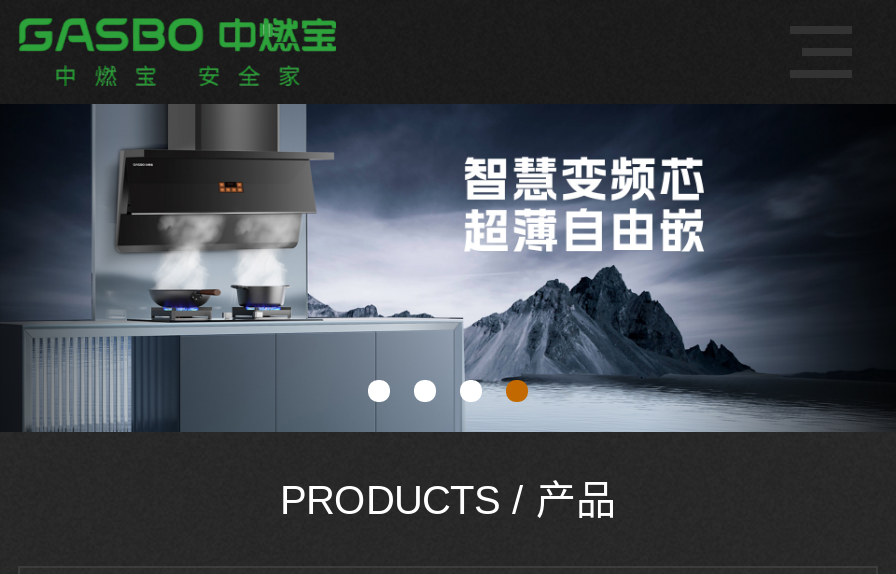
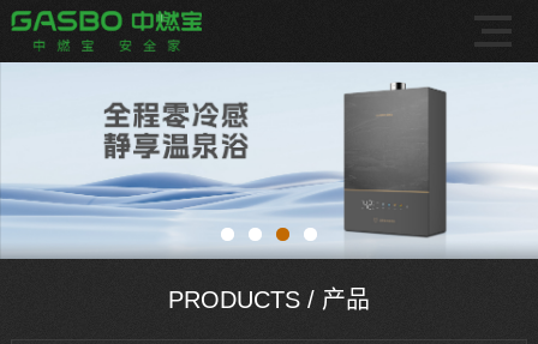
- [image]
+ [image]
